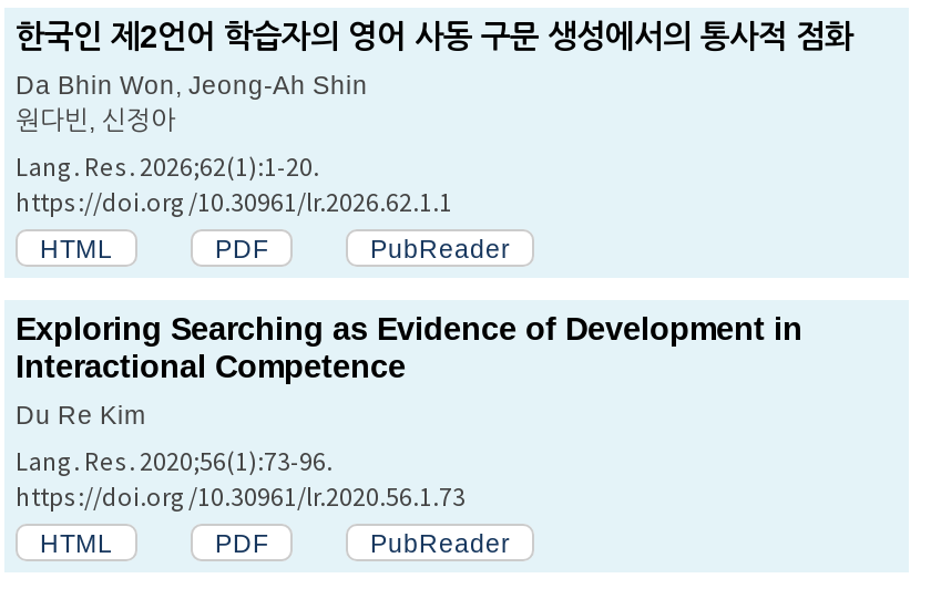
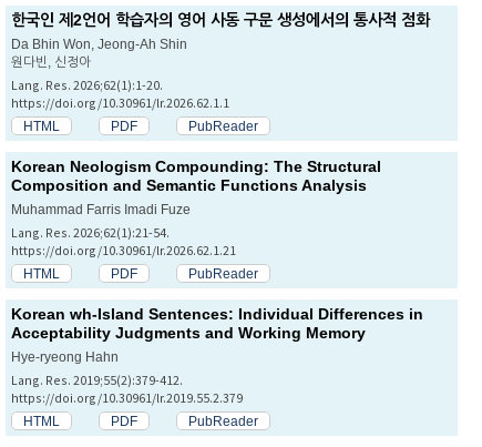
- Exploring Searching as Evidence of Development in
- Interactional Competence
- Du Re Kim
- Lang. Res. 2020;56(1):73-96.
- https://doi.org/10.30961/lr.2020.56.1.73
+ Korean Neologism Compounding: The Structural
+ Composition and Semantic Functions Analysis
+ Muhammad Farris Imadi Fuze
+ Lang. Res. 2026;62(1):21-54.
+ https://doi.org/10.30961/lr.2026.62.1.21
+ HTML
+ PDF
+ PubReader
+ Korean wh-Island Sentences: Individual Differences in
+ Acceptability Judgments and Working Memory
+ Hye-ryeong Hahn
+ Lang. Res. 2019;55(2):379-412.
+ https://doi.org/10.30961/lr.2019.55.2.379
